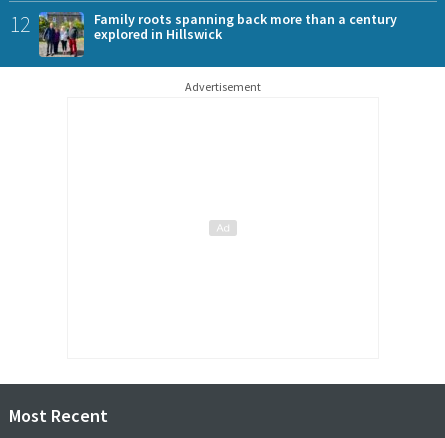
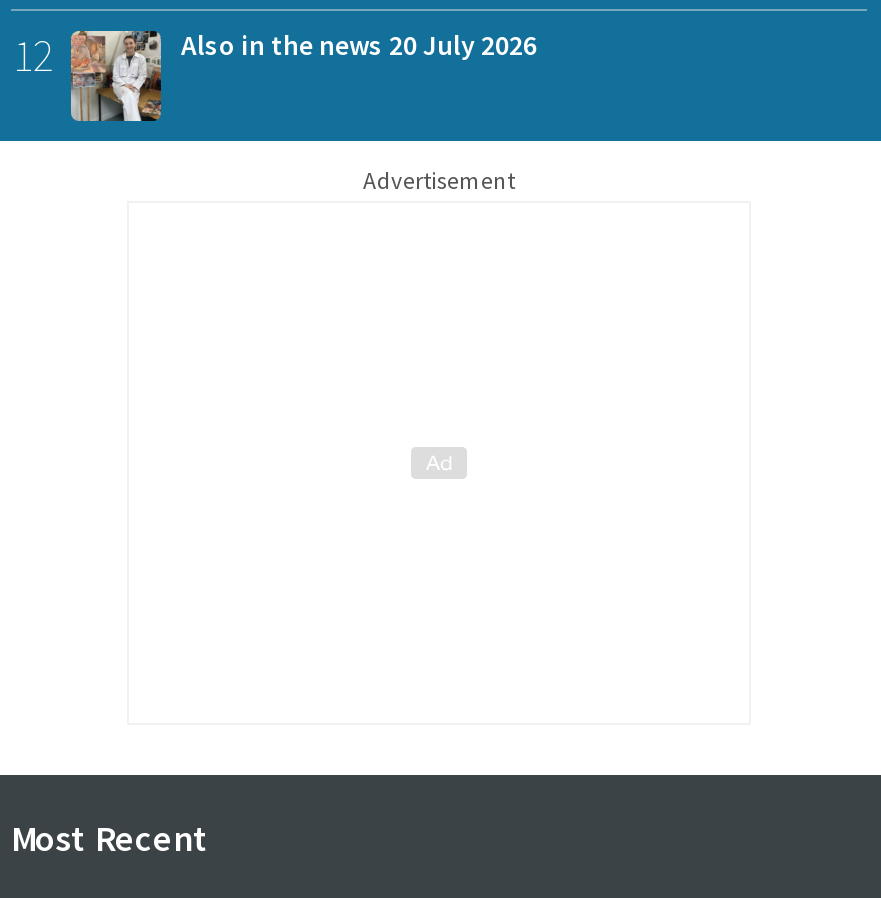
- [image]
- Family roots spanning back more than a century
- explored in Hillswick
+ [image]
+ Also in the news 20 July 2026
